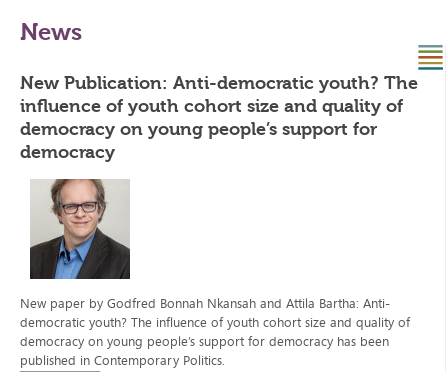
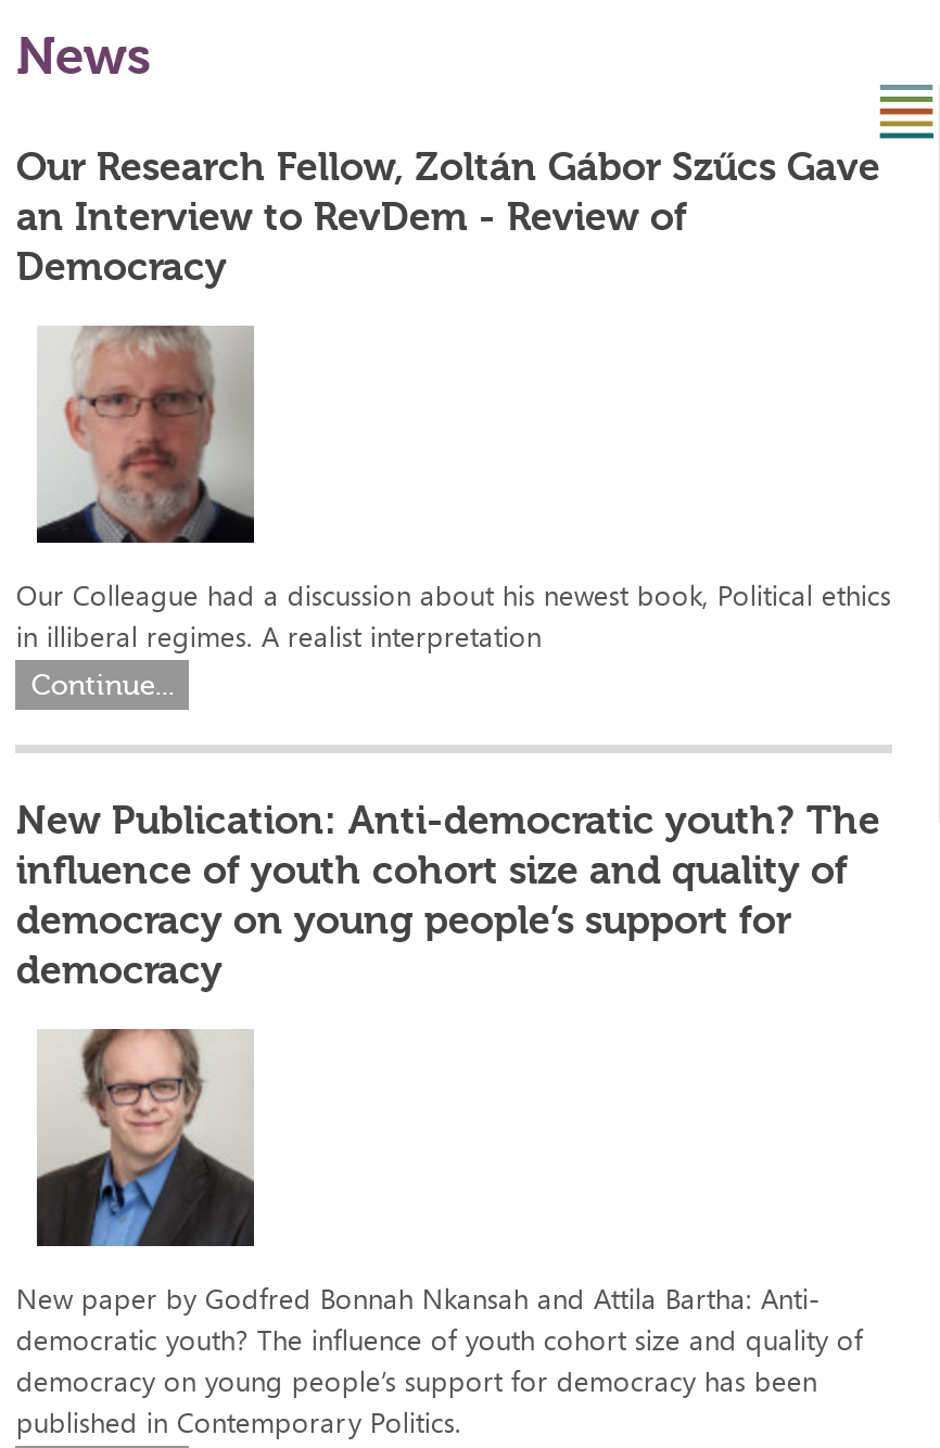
+ Our Research Fellow, Zoltán Gábor Szűcs Gave
+ an Interview to RevDem - Review of
+ Democracy

+ [image]
+ Our Colleague had a discussion about his newest book, Political ethics
+ in illiberal regimes. A realist interpretation
+ Continue...
